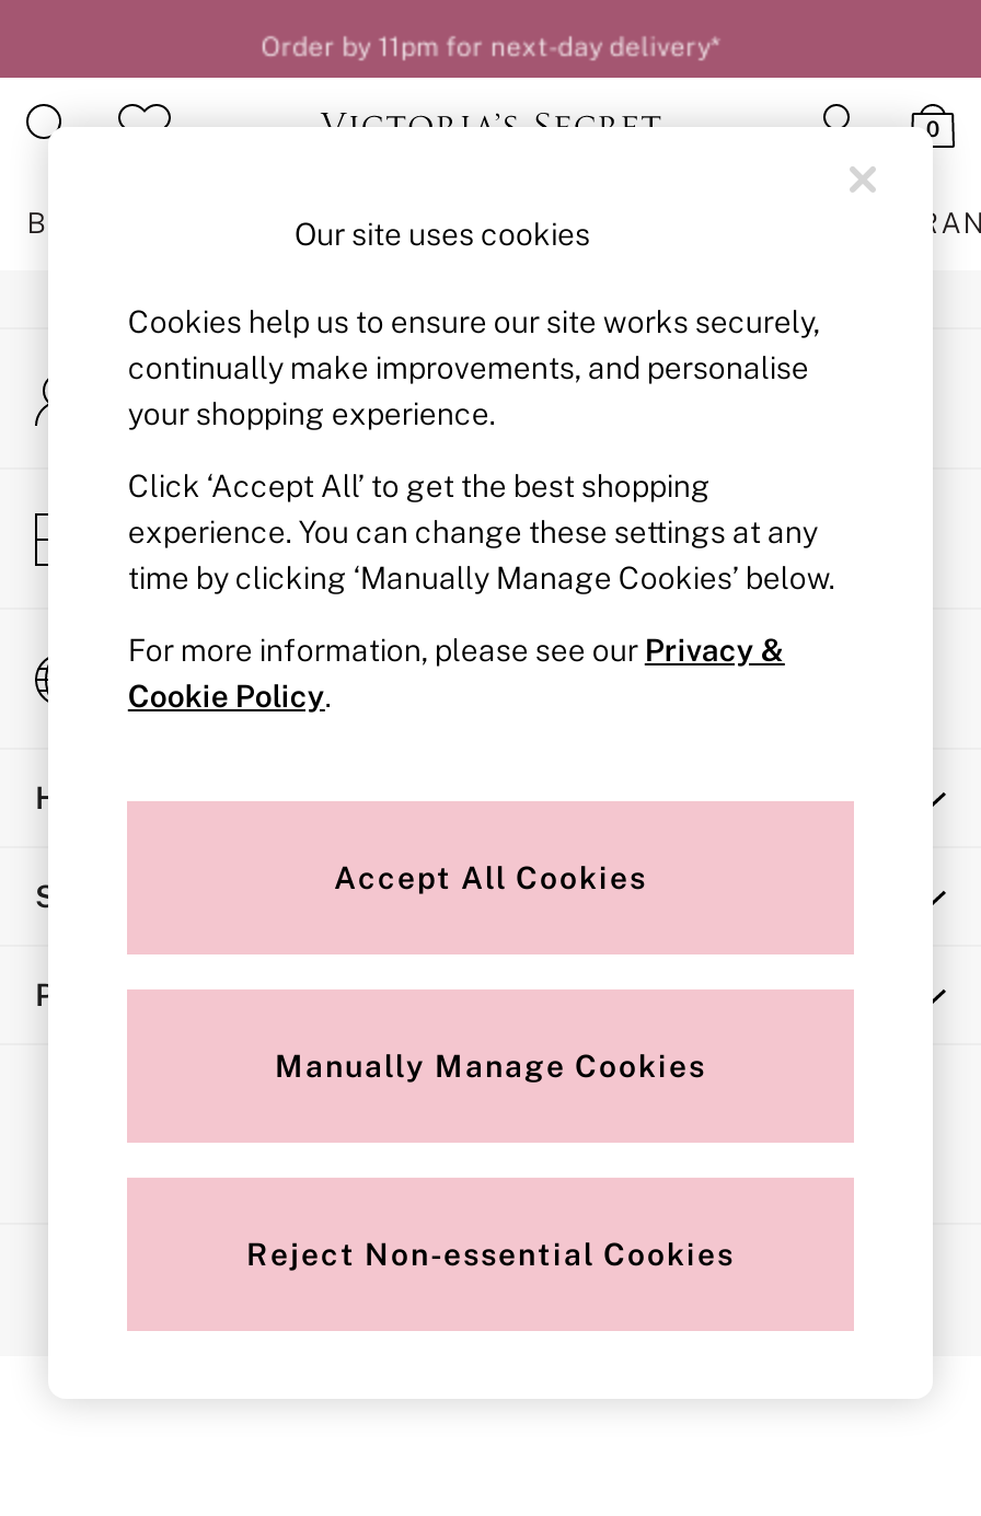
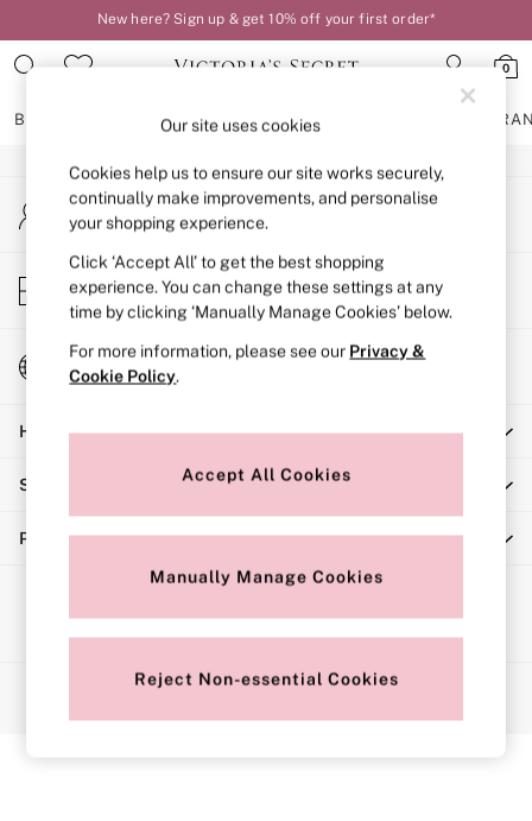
- Order by 11pm for next-day delivery*
+ New here? Sign up & get 10% off your first order*
